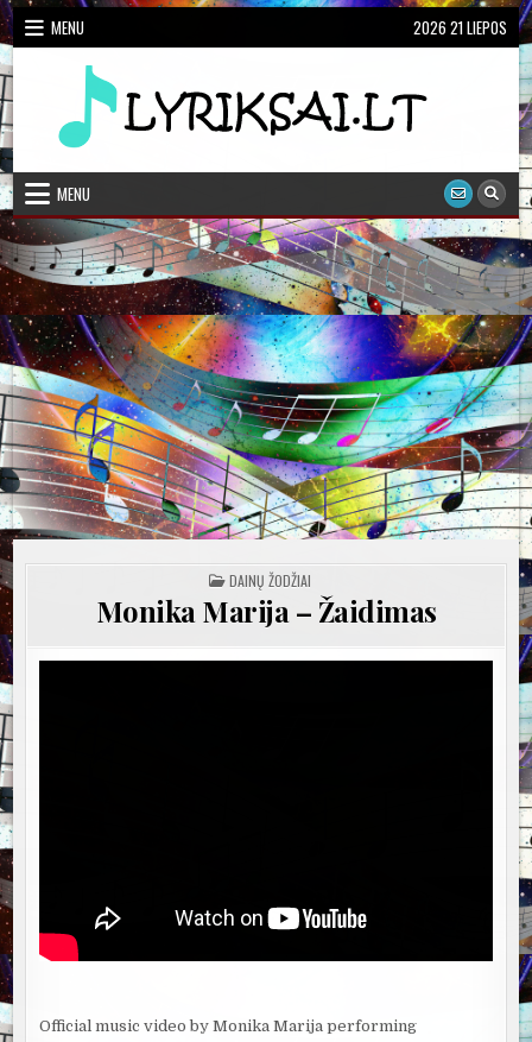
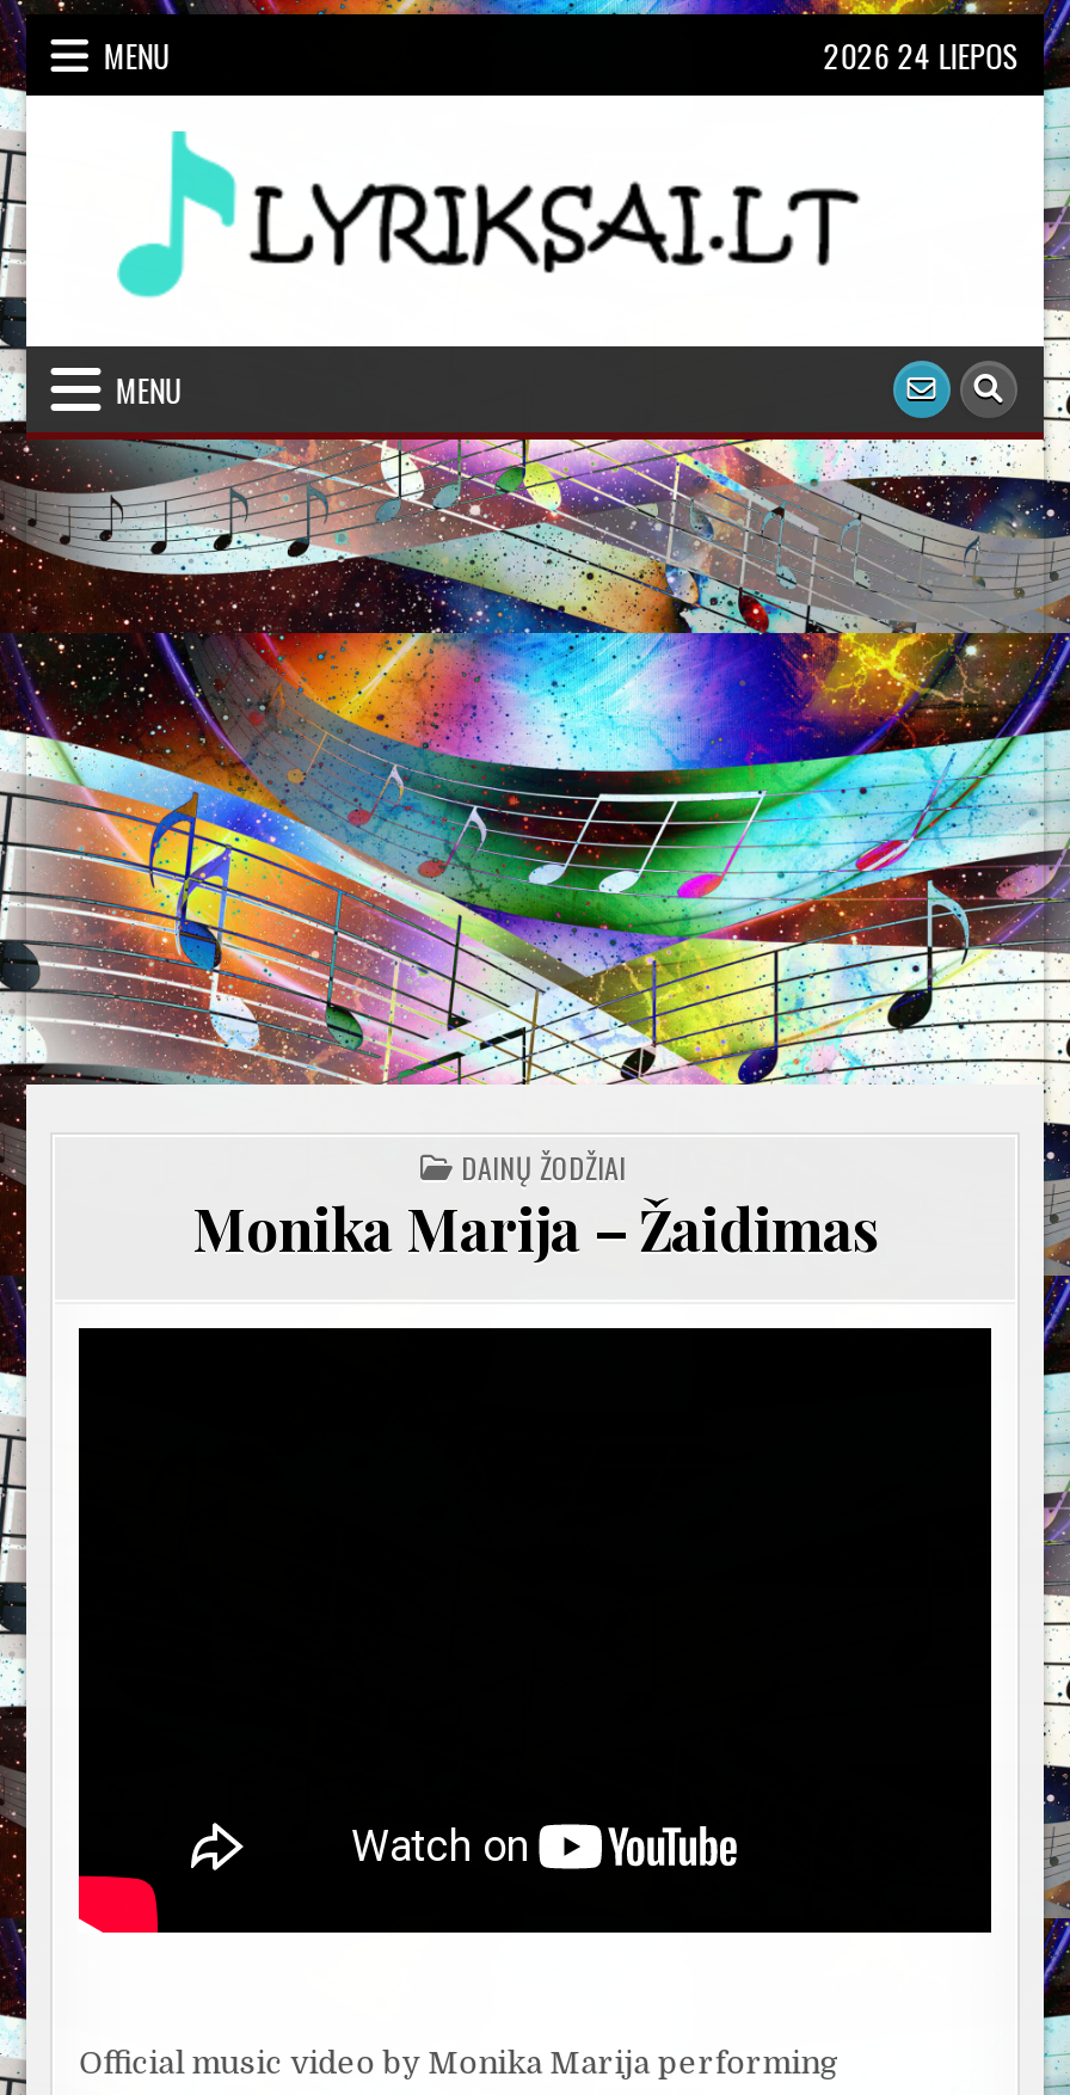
- 2026 21 LIEPOS
+ 2026 24 LIEPOS
